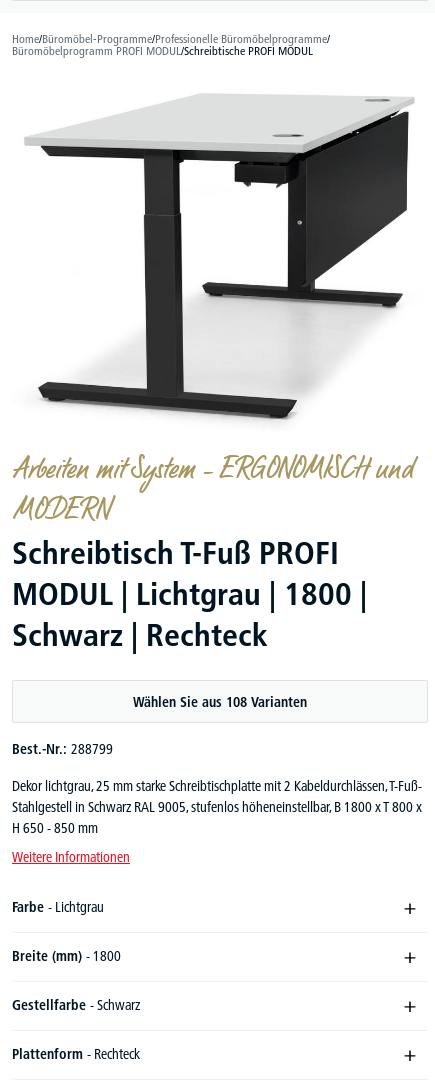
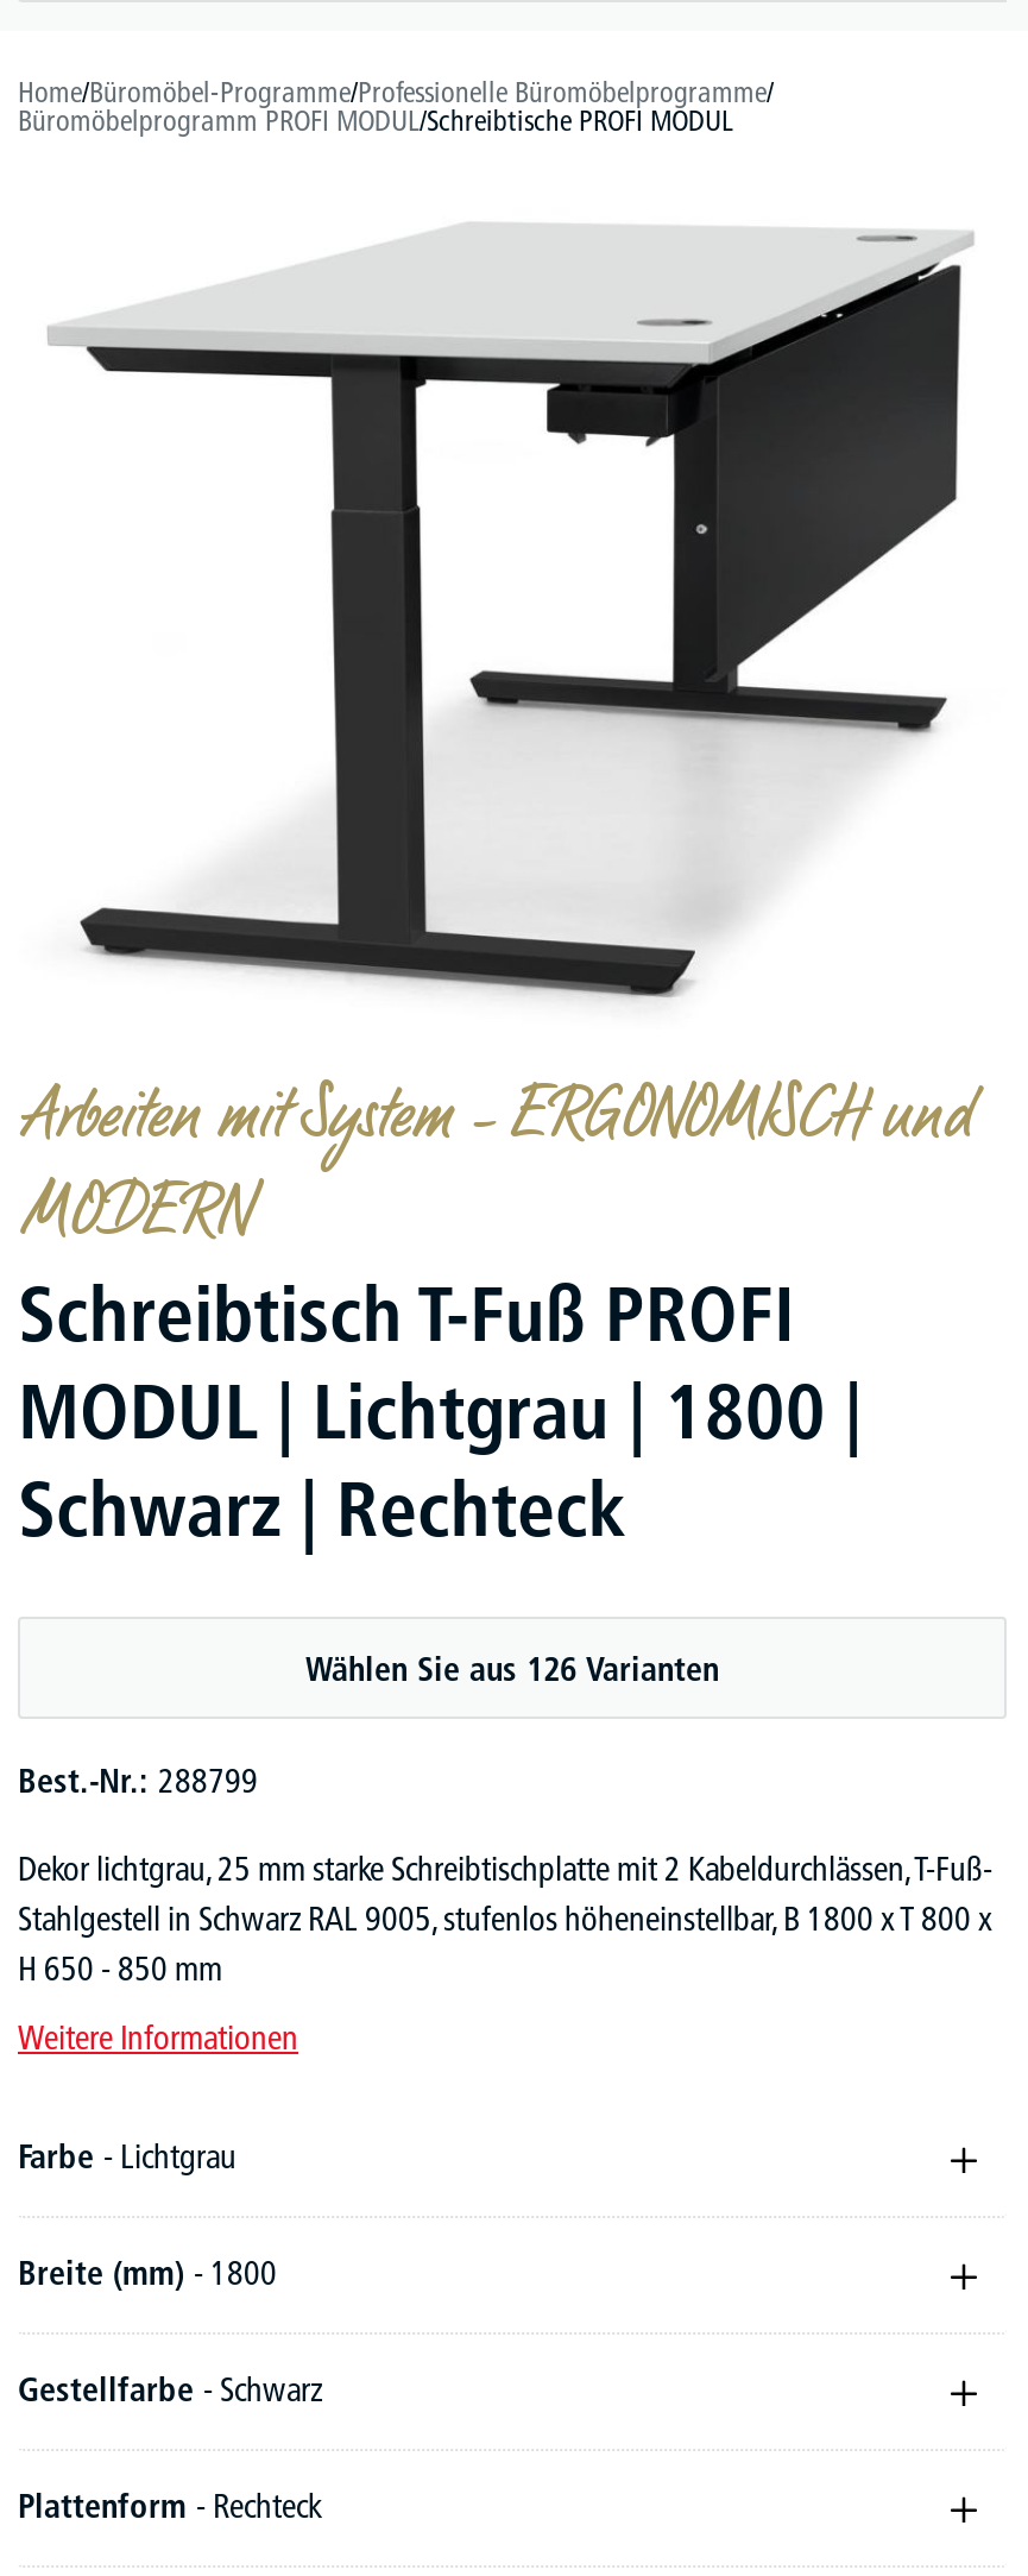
- Wählen Sie aus 108 Varianten
+ Wählen Sie aus 126 Varianten
